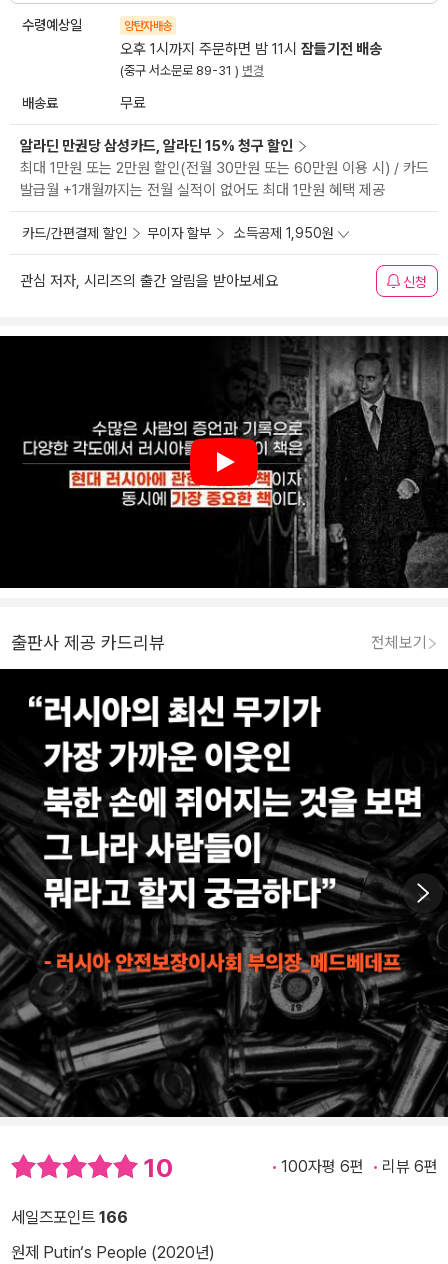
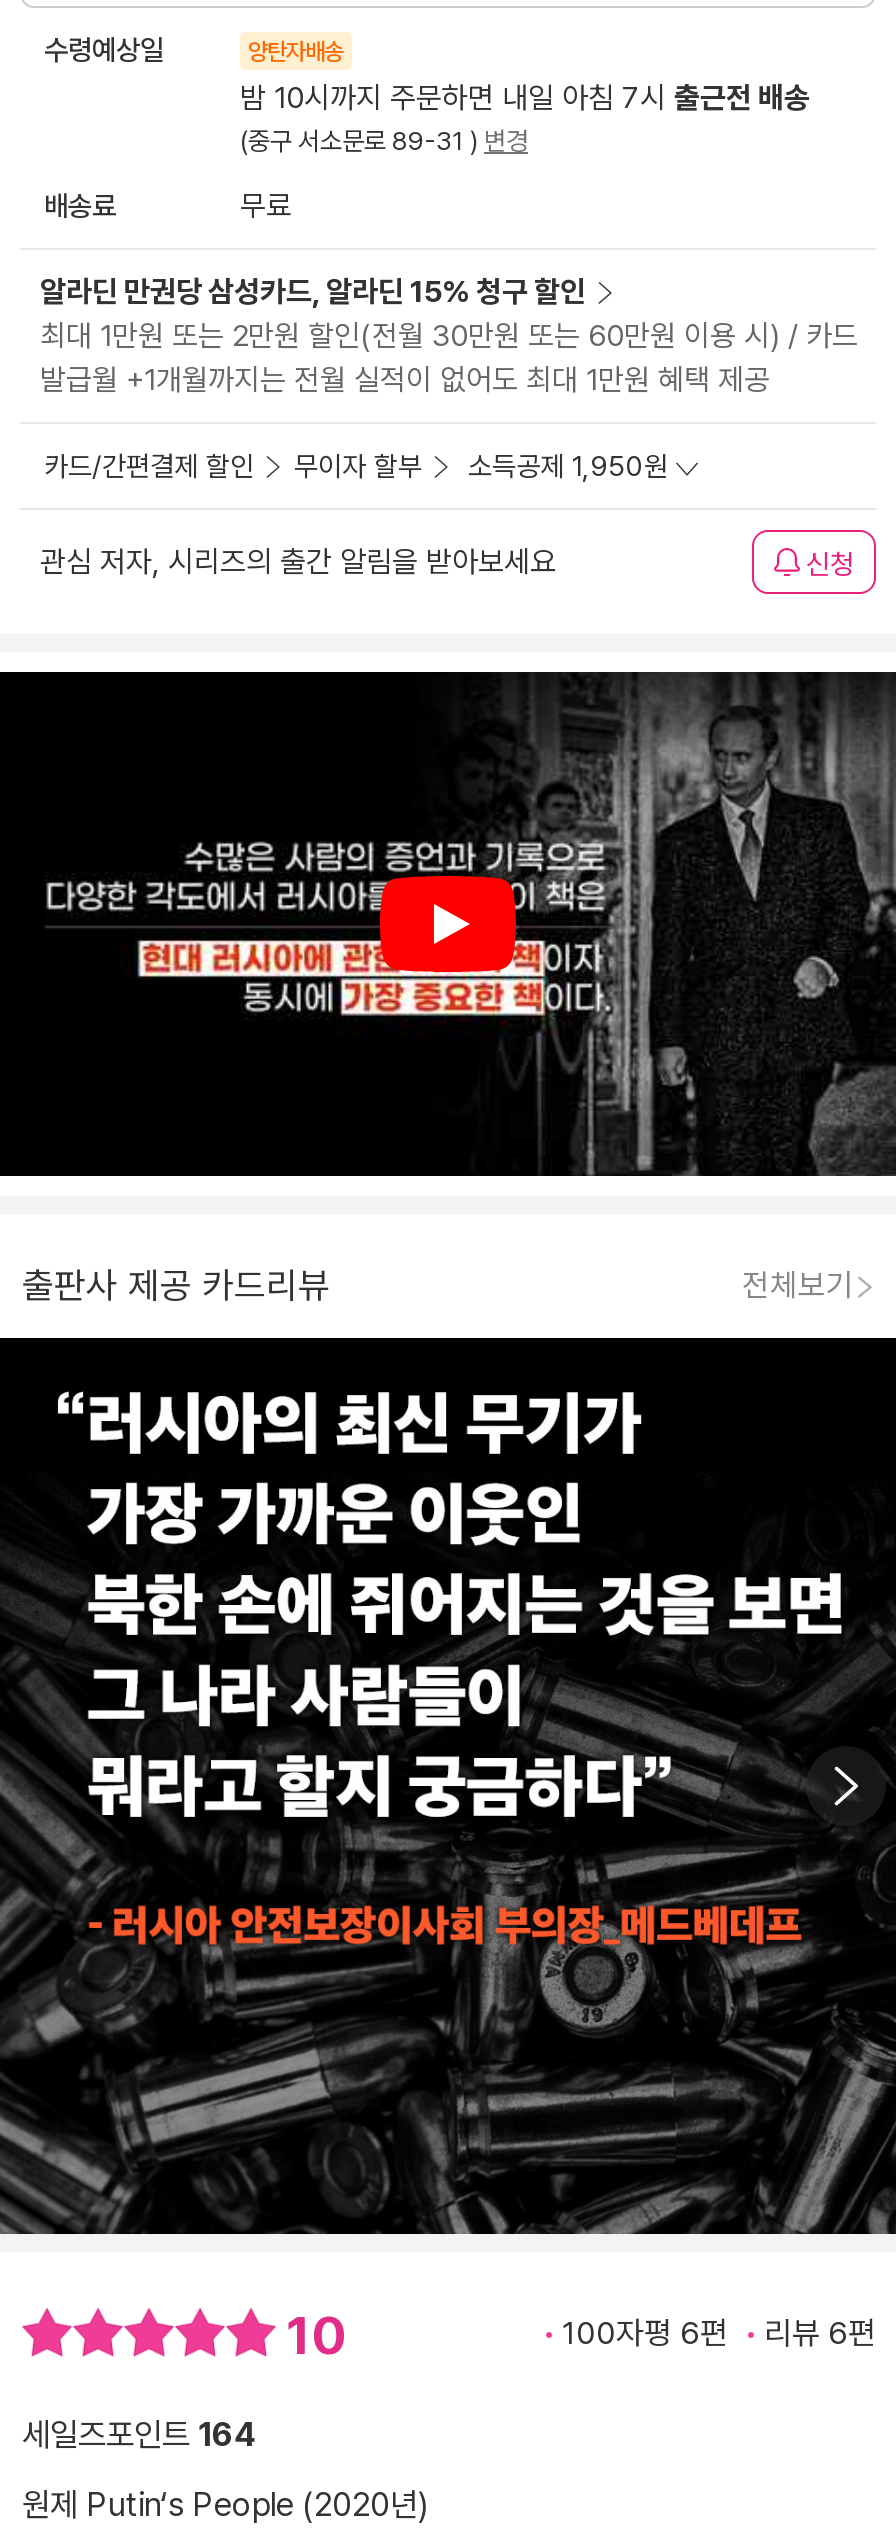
- 오후 1시까지 주문하면 밤 11시 잠들기전 배송
+ 밤 10시까지 주문하면 내일 아침 7시 출근전 배송

- 세일즈포인트 166
+ 세일즈포인트 164
